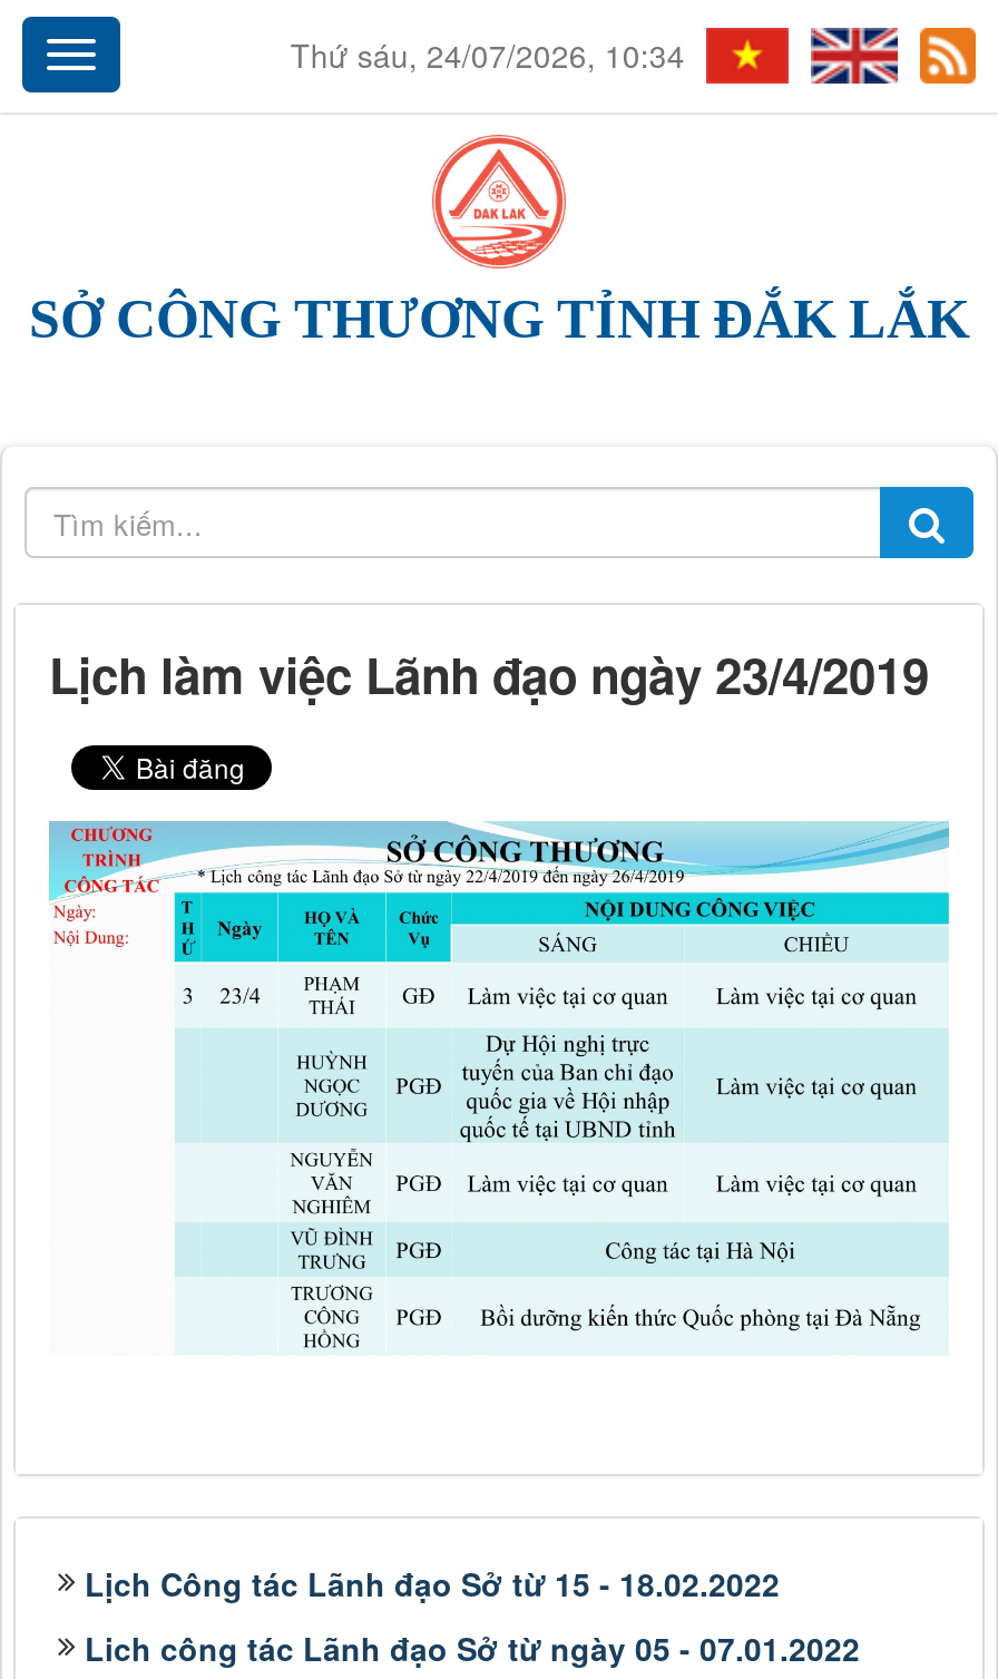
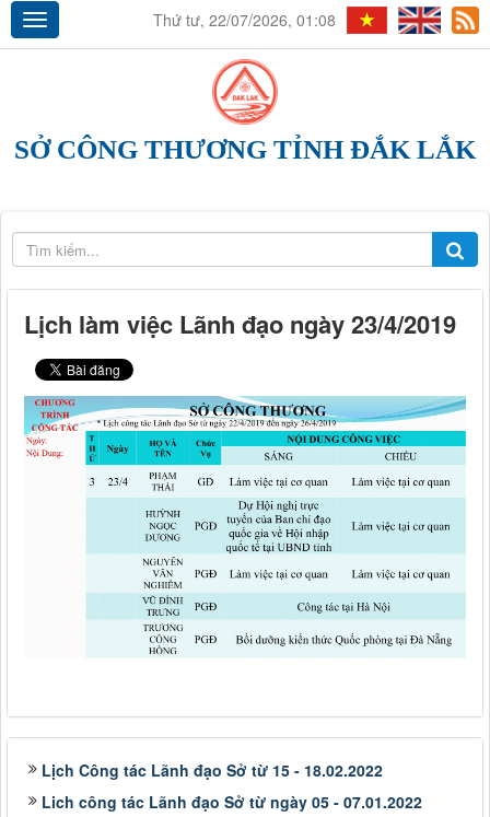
- Thứ sáu, 24/07/2026, 10:34
+ Thứ tư, 22/07/2026, 01:08
